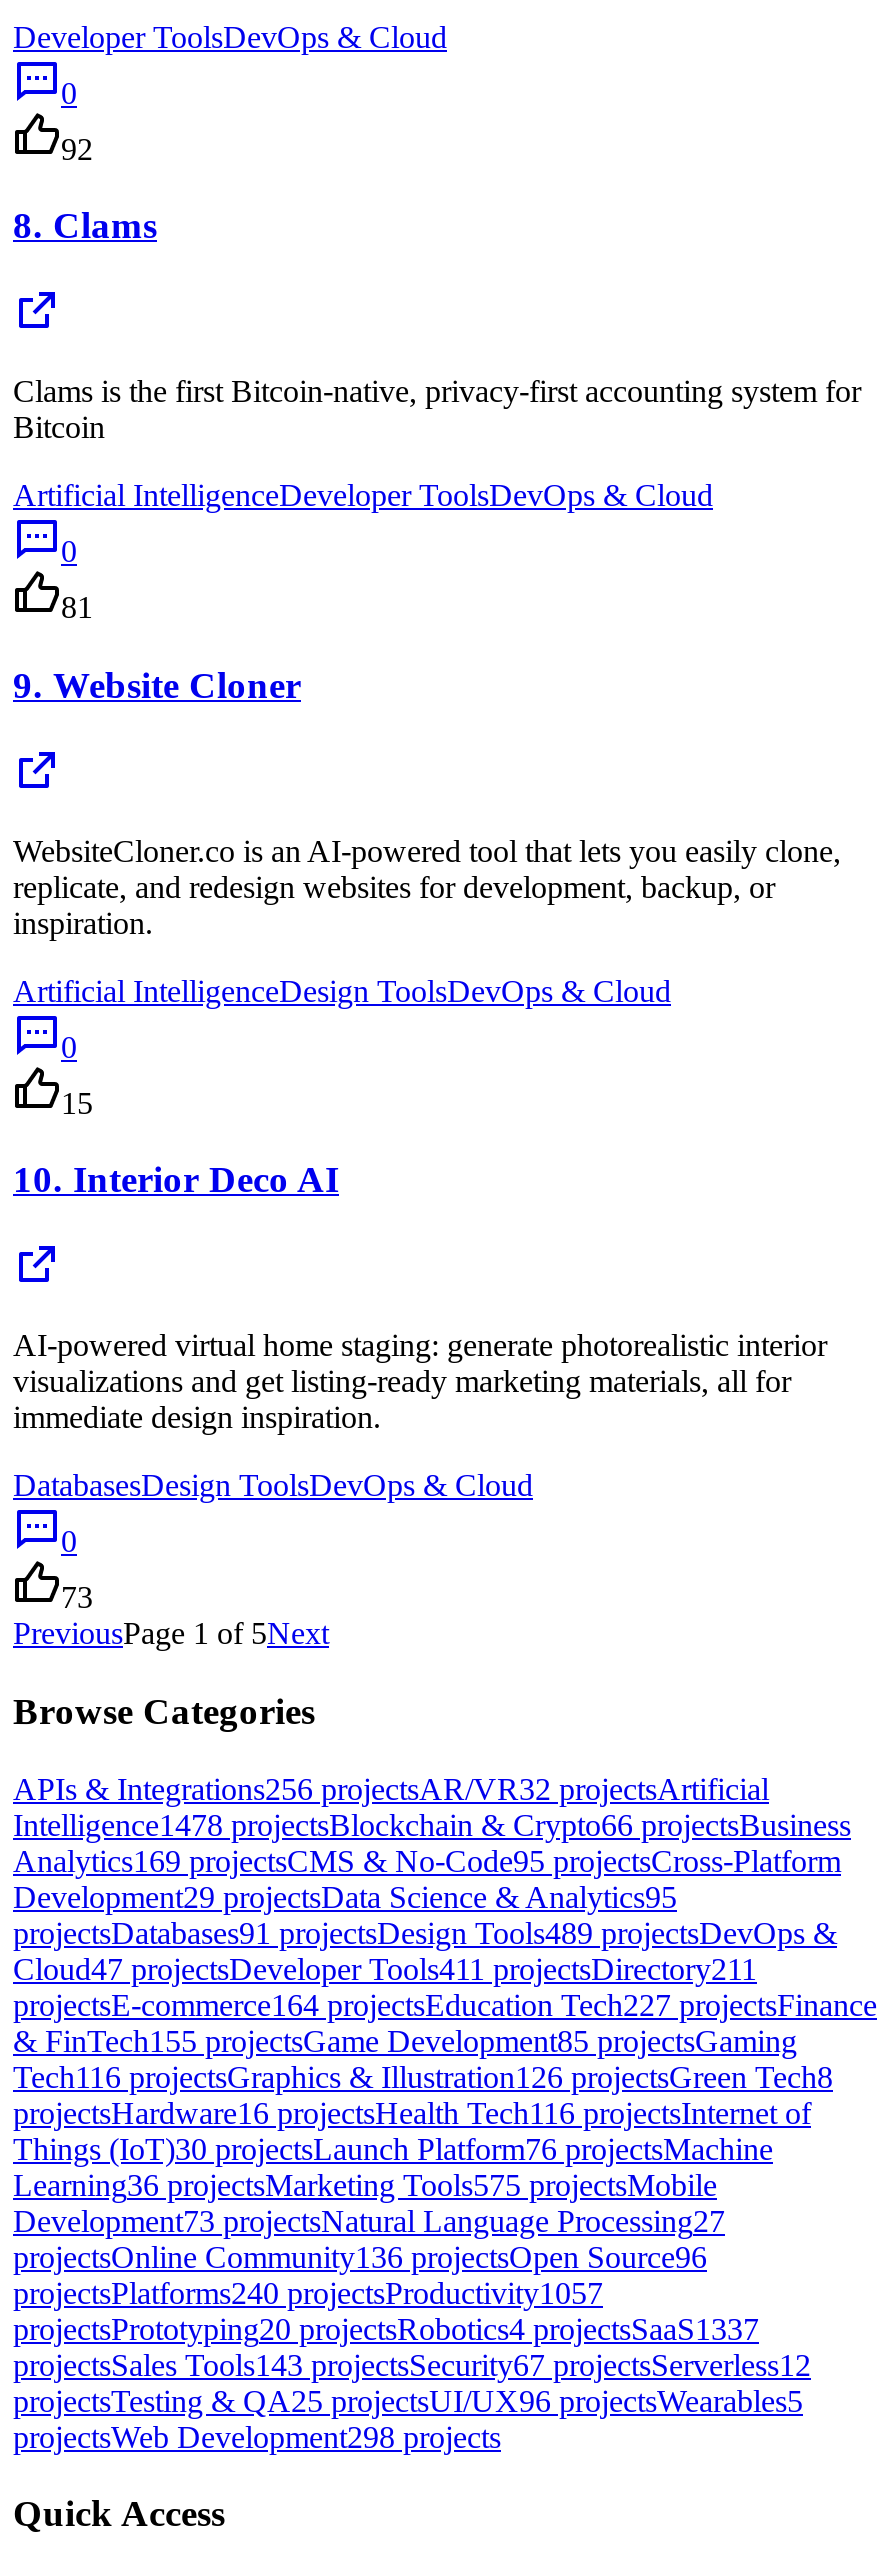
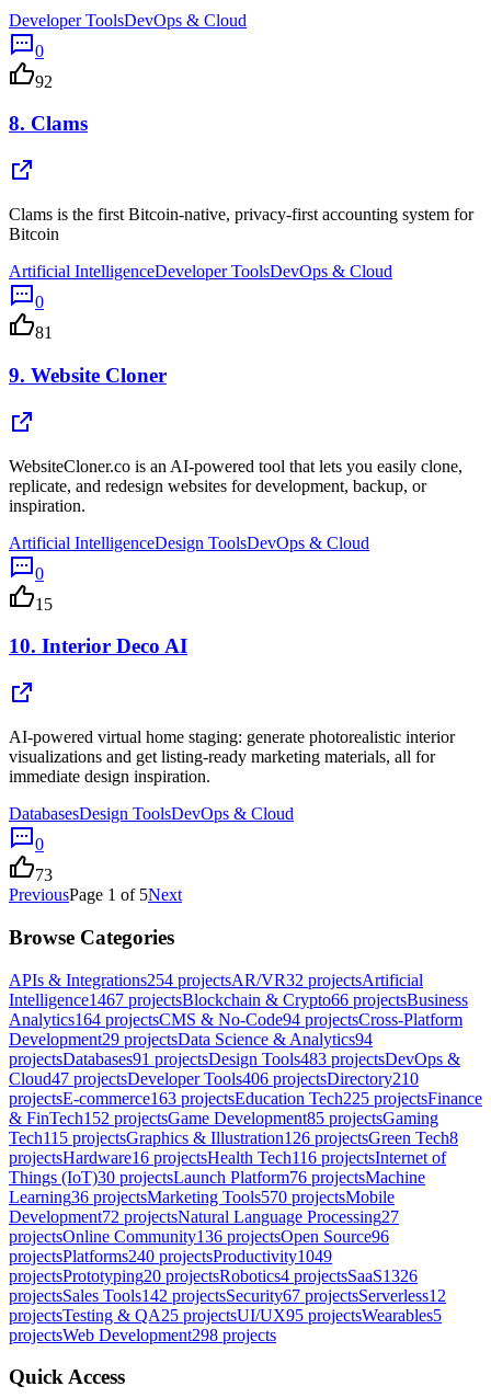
- APIs & Integrations256 projectsAR/VR32 projectsArtificial
+ APIs & Integrations254 projectsAR/VR32 projectsArtificial

- Intelligence1478 projectsBlockchain & Crypto66 projectsBusiness
+ Intelligence1467 projectsBlockchain & Crypto66 projectsBusiness

- Analytics169 projectsCMS & No-Code95projectsCross-Platform
+ Analytics164 projectsCMS & No-Code94projectsCross-Platform

- Development29 projectsData Science & Analytics95
+ Development29 projectsData Science & Analytics94

- projectsDatabases91 projectsDesign Tools489 projectsDevOps &
+ projectsDatabases91 projectsDesign Tools483 projectsDevOps &

- Cloud47 projectsDeveloper Tools411 projectsDirectory211
+ Cloud47 projectsDeveloper Tools406 projectsDirectory210

- projectsE-commerce164projectsEducation Tech227 projectsFinance
+ projectsE-commerce163projectsEducation Tech225 projectsFinance

- & FinTech155 projectsGame Development85 projectsGaming
+ & FinTech152 projectsGame Development85 projectsGaming

- Tech116 projectsGraphics & Illustration126 projectsGreen Tech8
+ Tech115 projectsGraphics & Illustration126 projectsGreen Tech8

- Learning36 projectsMarketing Tools575 projectsMobile
+ Learning36 projectsMarketing Tools570 projectsMobile

- Development73 projectsNatural Language Processing27
+ Development72 projectsNatural Language Processing27

- projectsPlatforms240 projectsProductivity1057
+ projectsPlatforms240 projectsProductivity1049

- projectsPrototyping20projectsRobotics4projectsSaaS1337
+ projectsPrototyping20projectsRobotics4projectsSaaS1326

- projectsSales Tools143projectsSecurity67 projectsServerless12
+ projectsSales Tools142projectsSecurity67 projectsServerless12

- projectsTesting & QA 25 projectsUI/UX96projectsWearables5
+ projectsTesting & QA 25 projectsUI/UX95projectsWearables5
